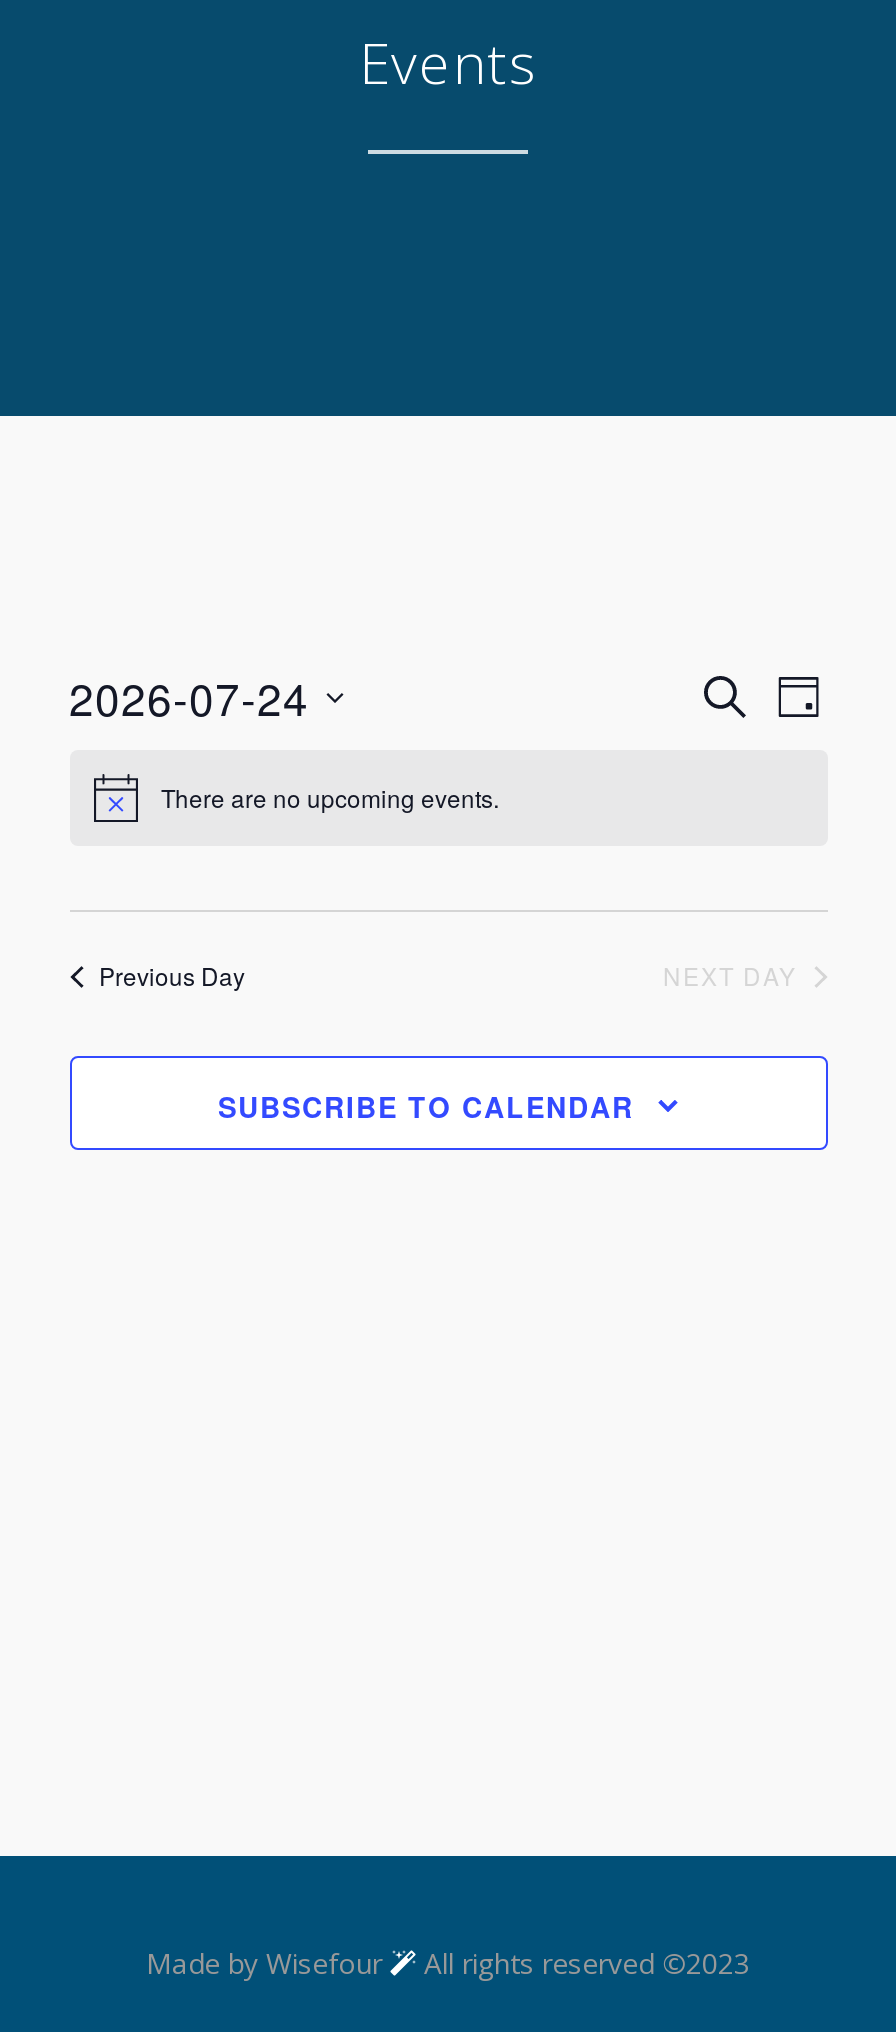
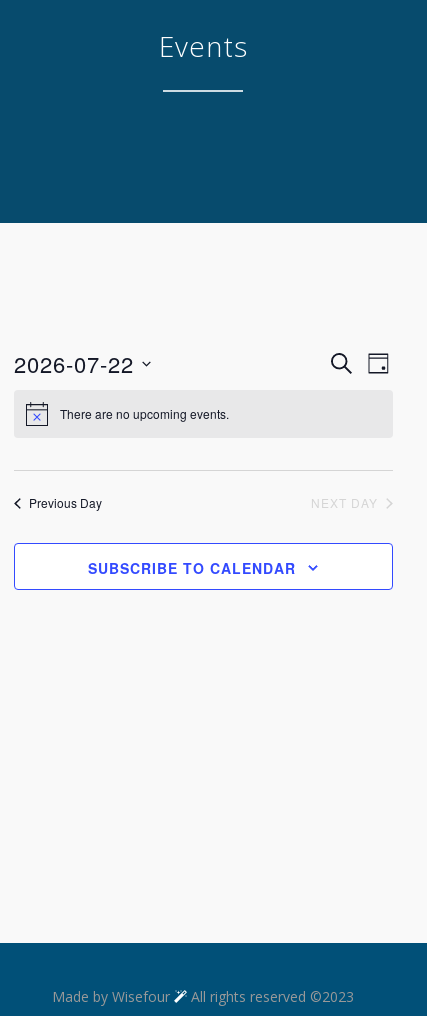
- 2026-07-24
+ 2026-07-22
